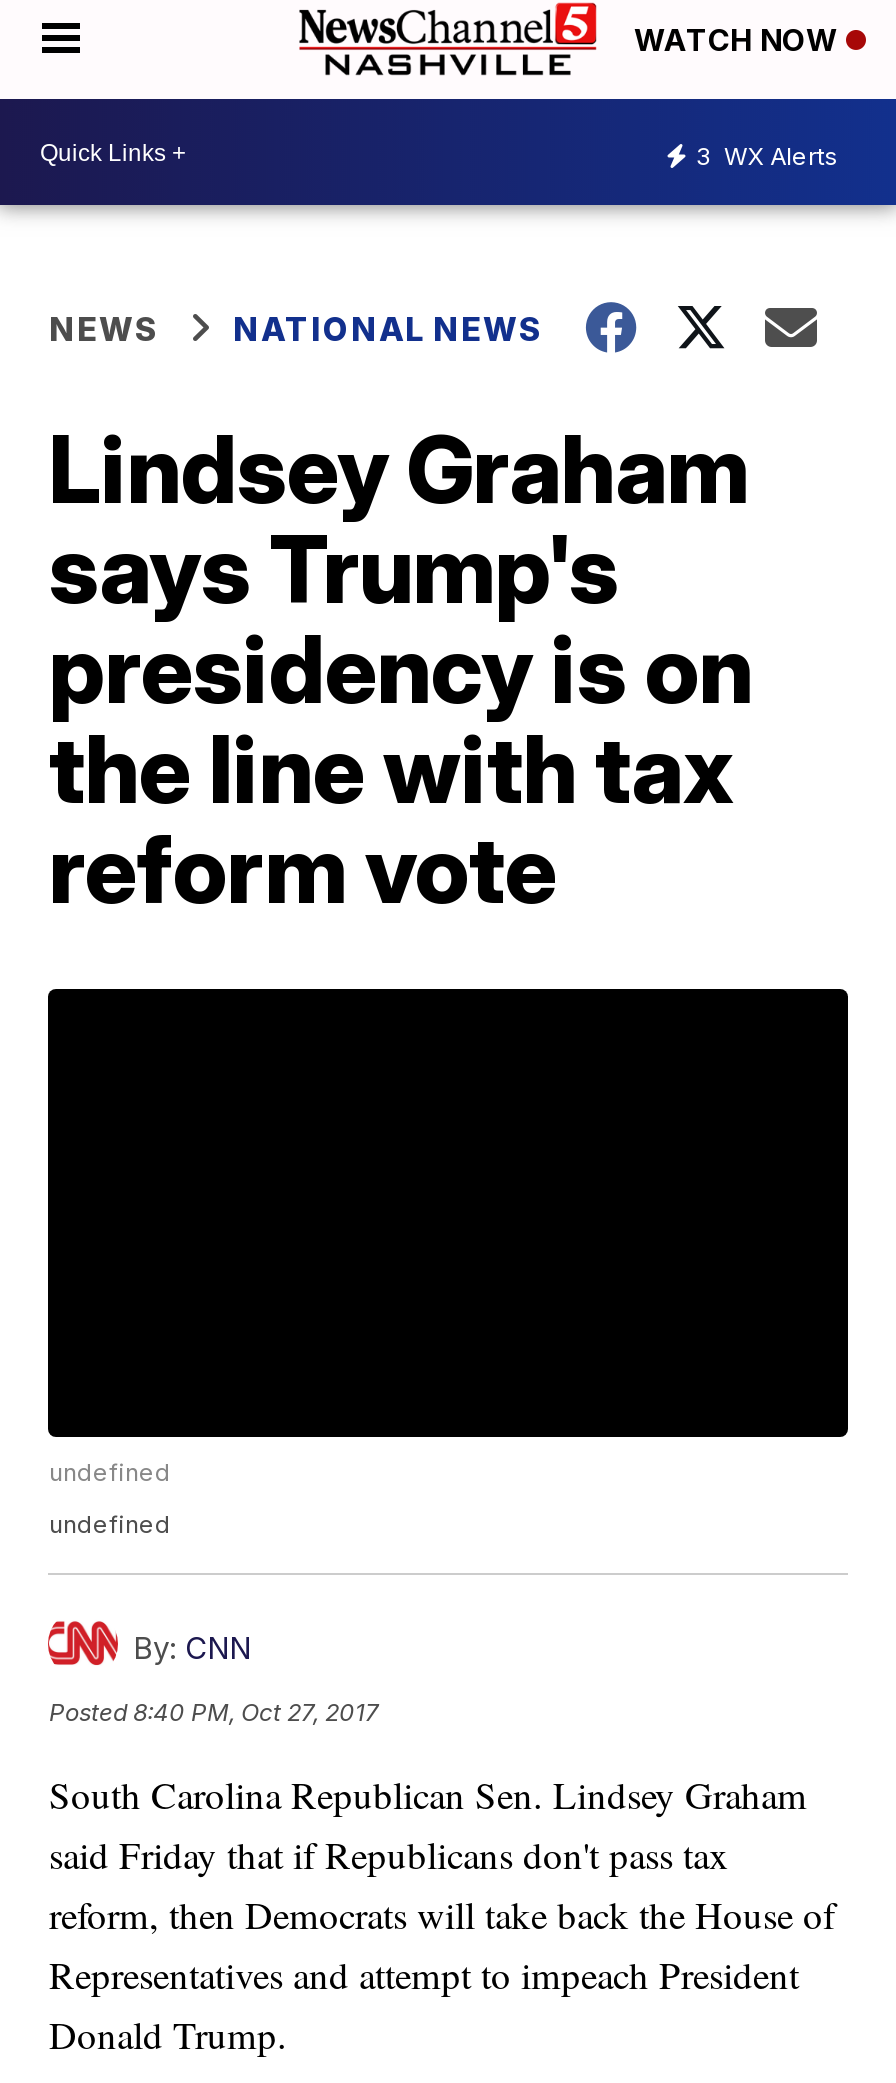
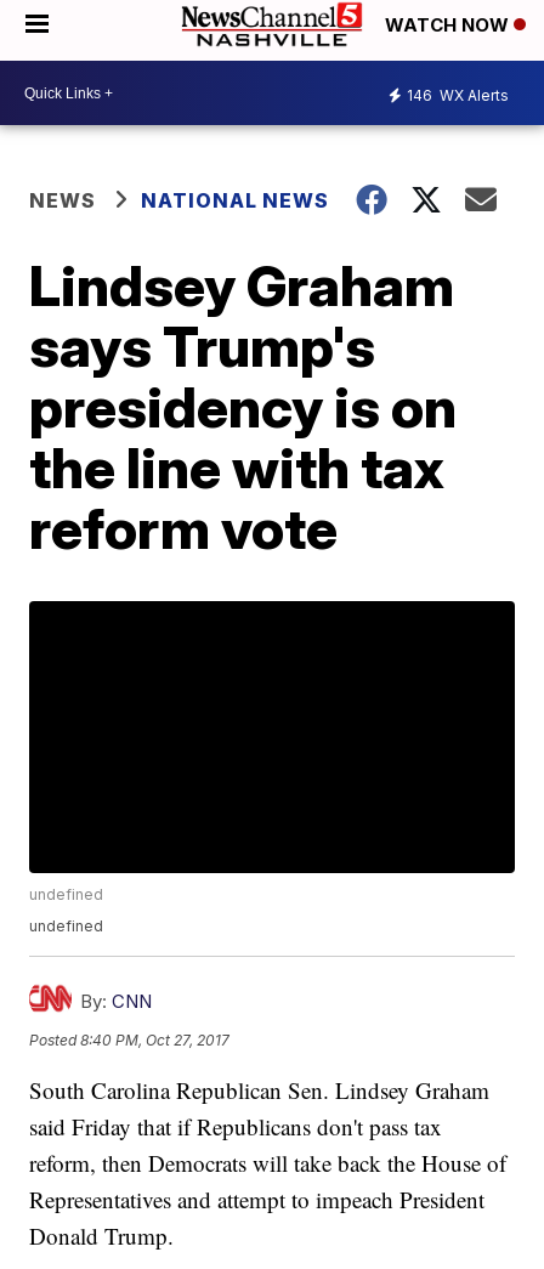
- 3 WX Alerts
+ 146 WX Alerts
